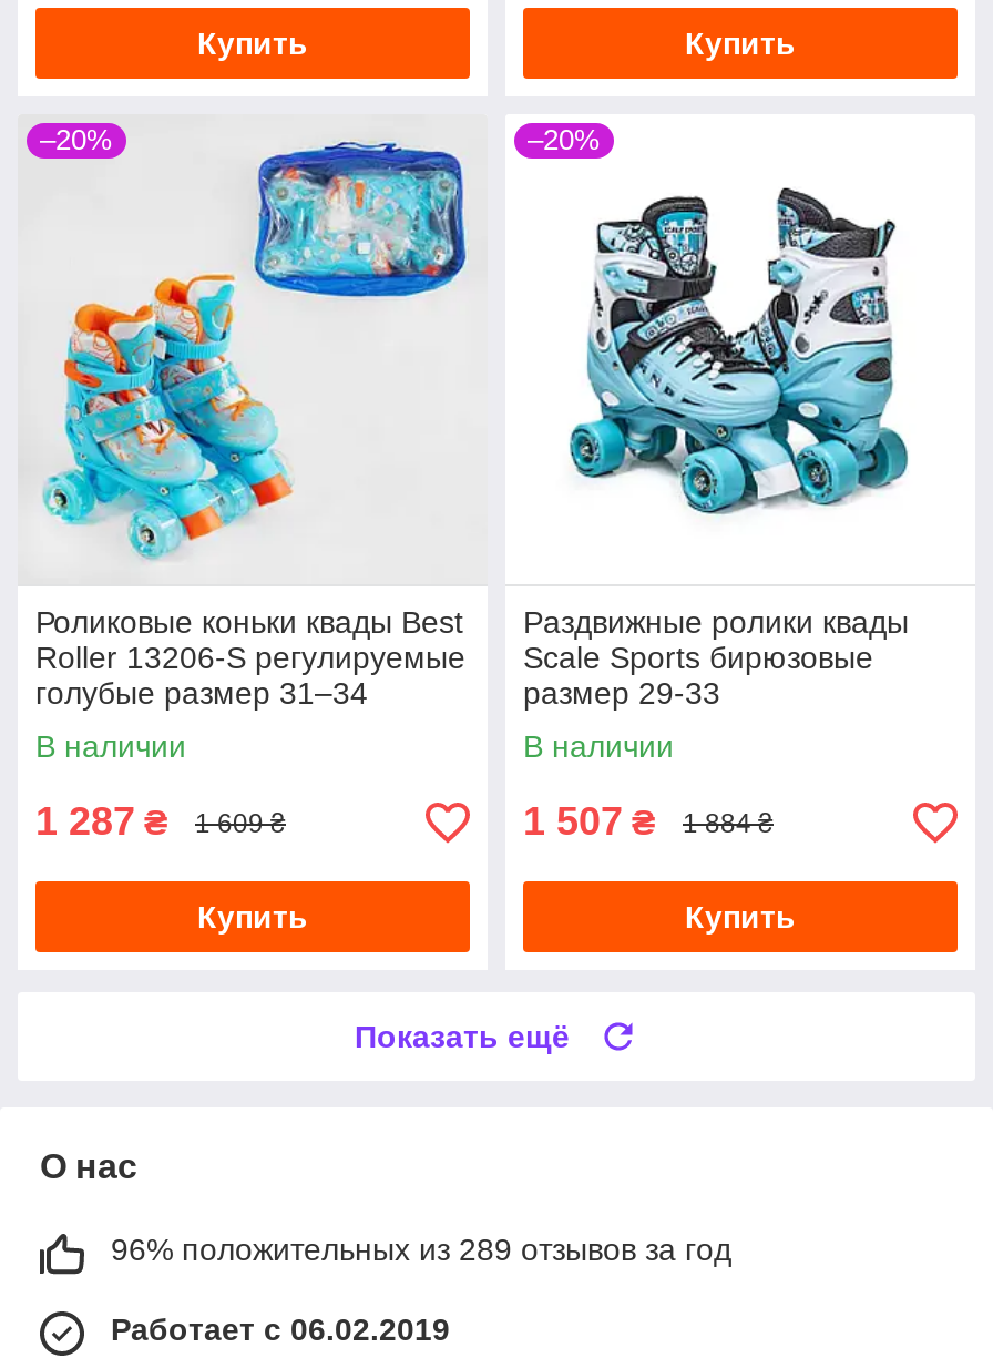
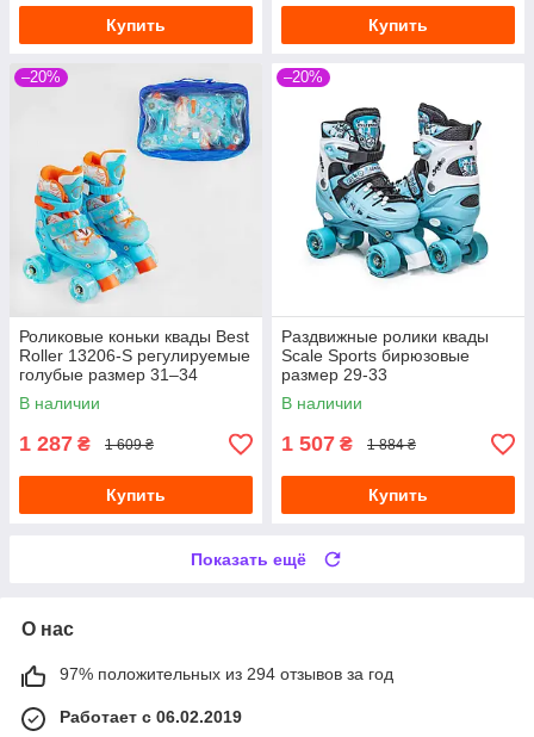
- 96% положительных из 289 отзывов за год
+ 97% положительных из 294 отзывов за год
